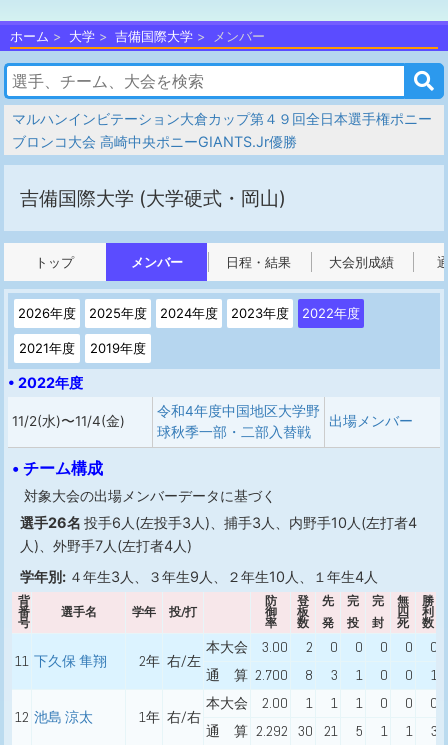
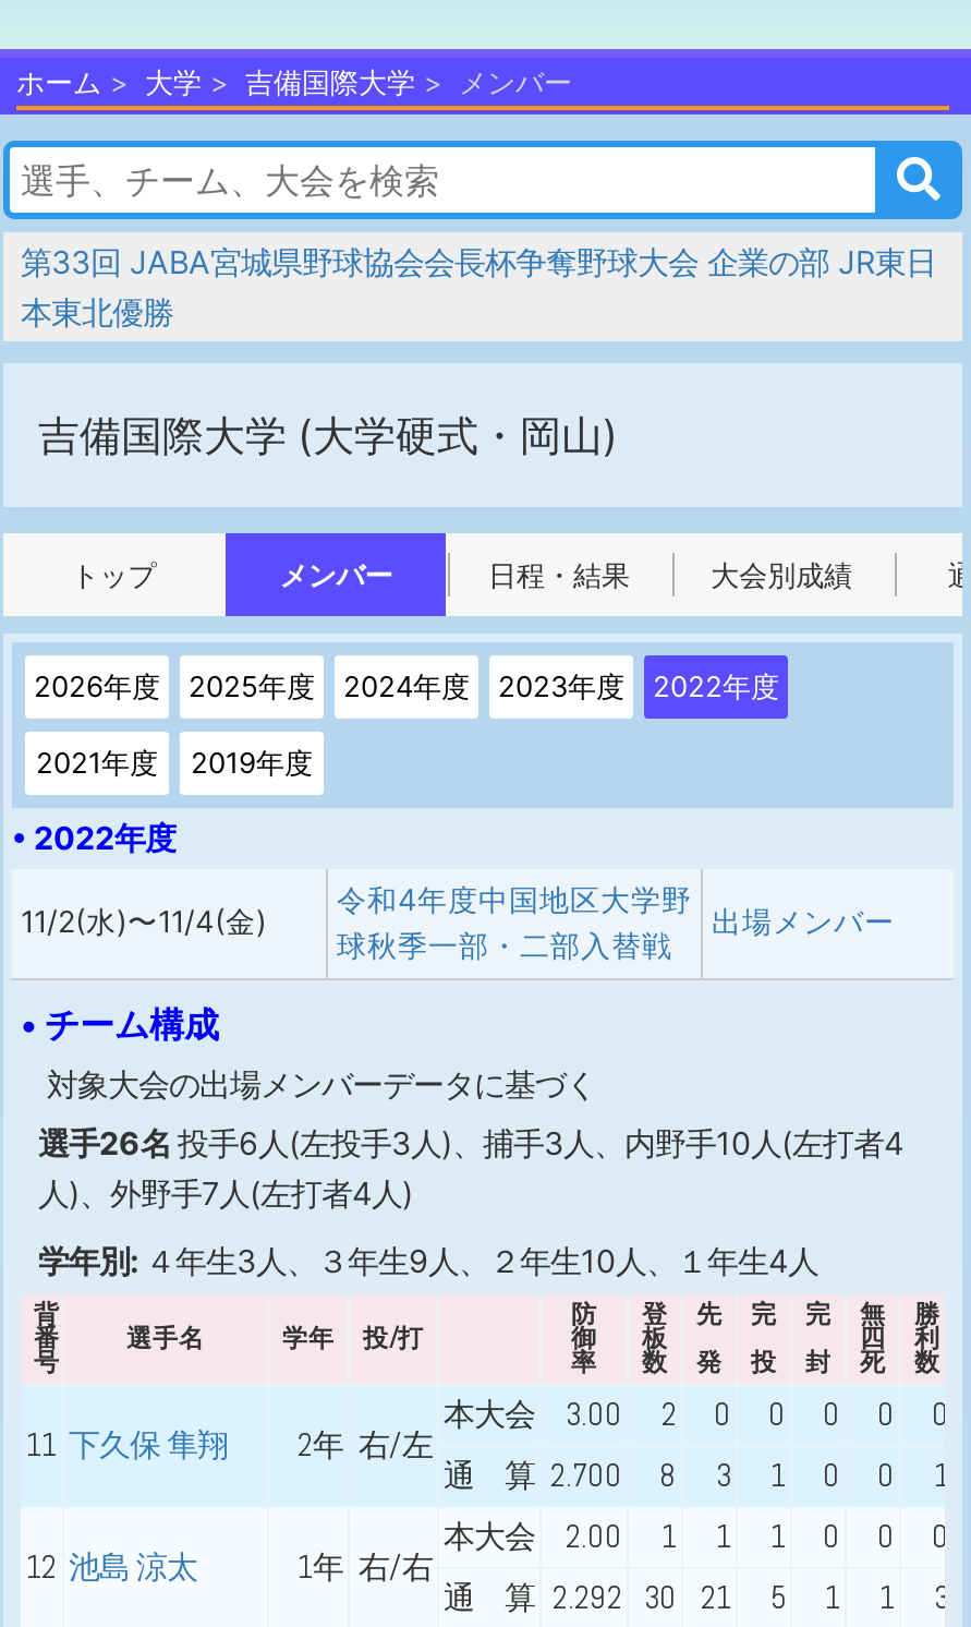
- マルハンインビテーション大倉カップ第４９回全日本選手権ポニー
- ブロンコ大会 高崎中央ポニーGIANTS.Jr優勝
+ 第33回 JABA宮城県野球協会会長杯争奪野球大会 企業の部 JR東日
+ 本東北優勝
